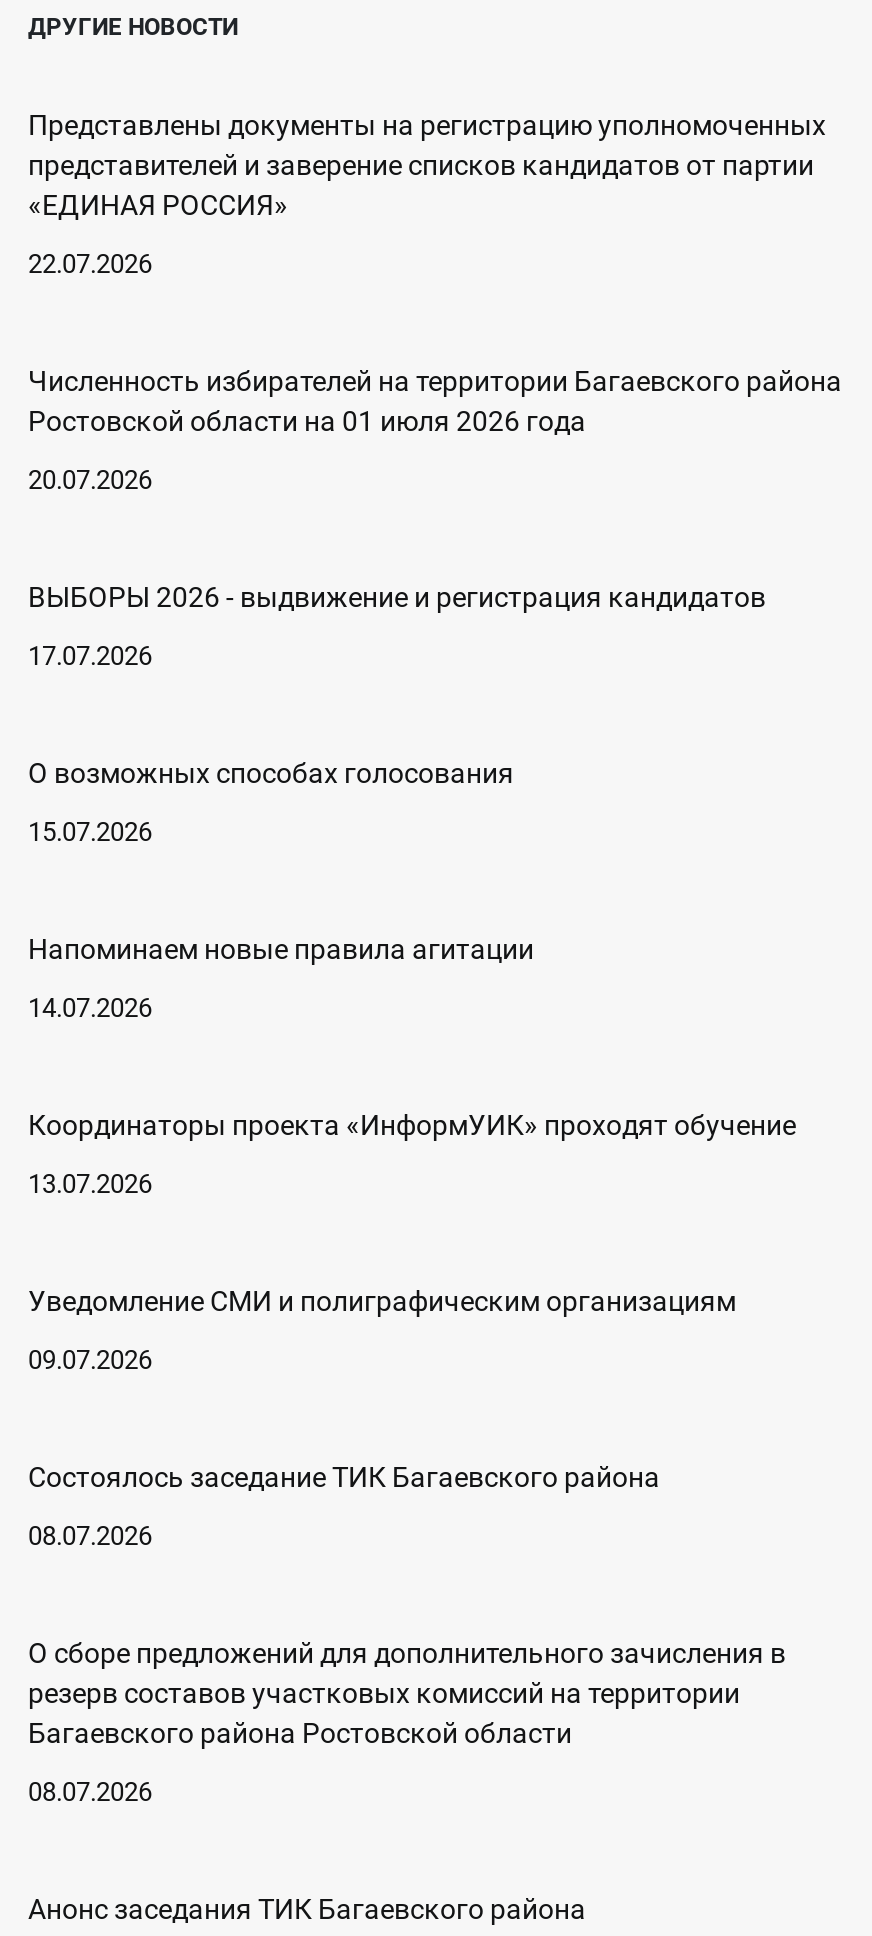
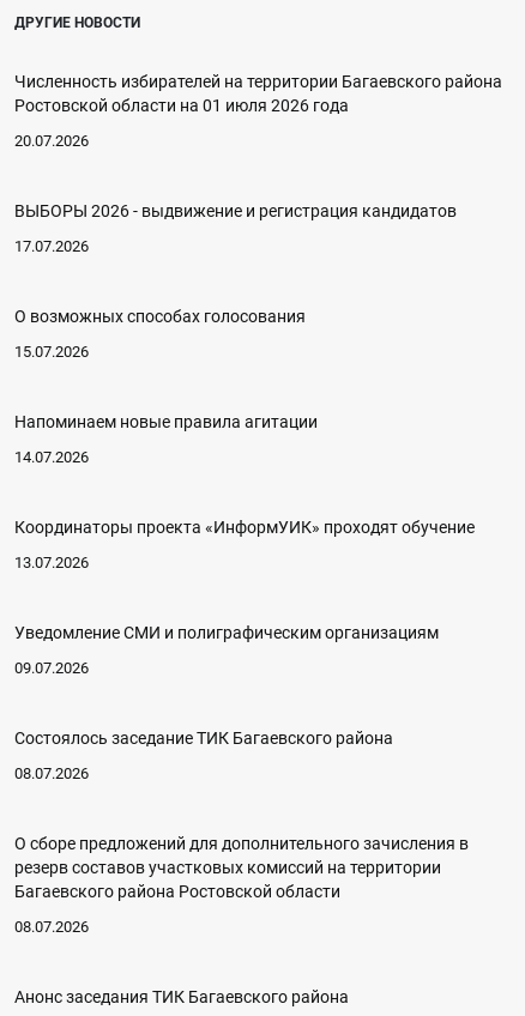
- Представлены документы на регистрацию уполномоченных
- представителей и заверение списков кандидатов от партии
- «ЕДИНАЯ РОССИЯ»
- 22.07.2026
